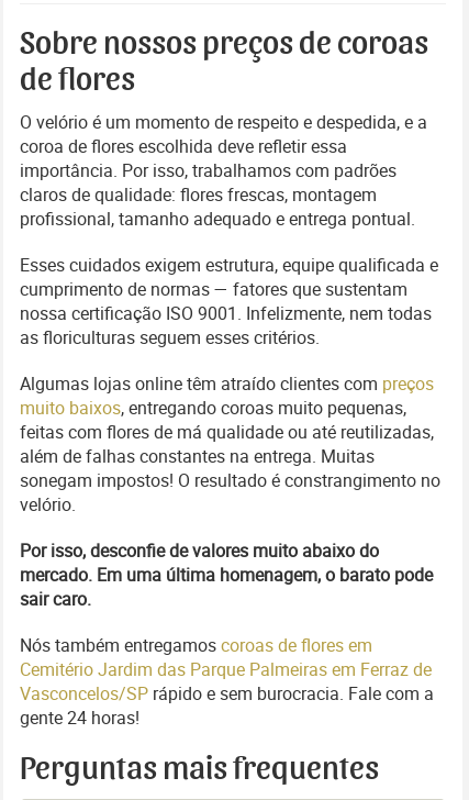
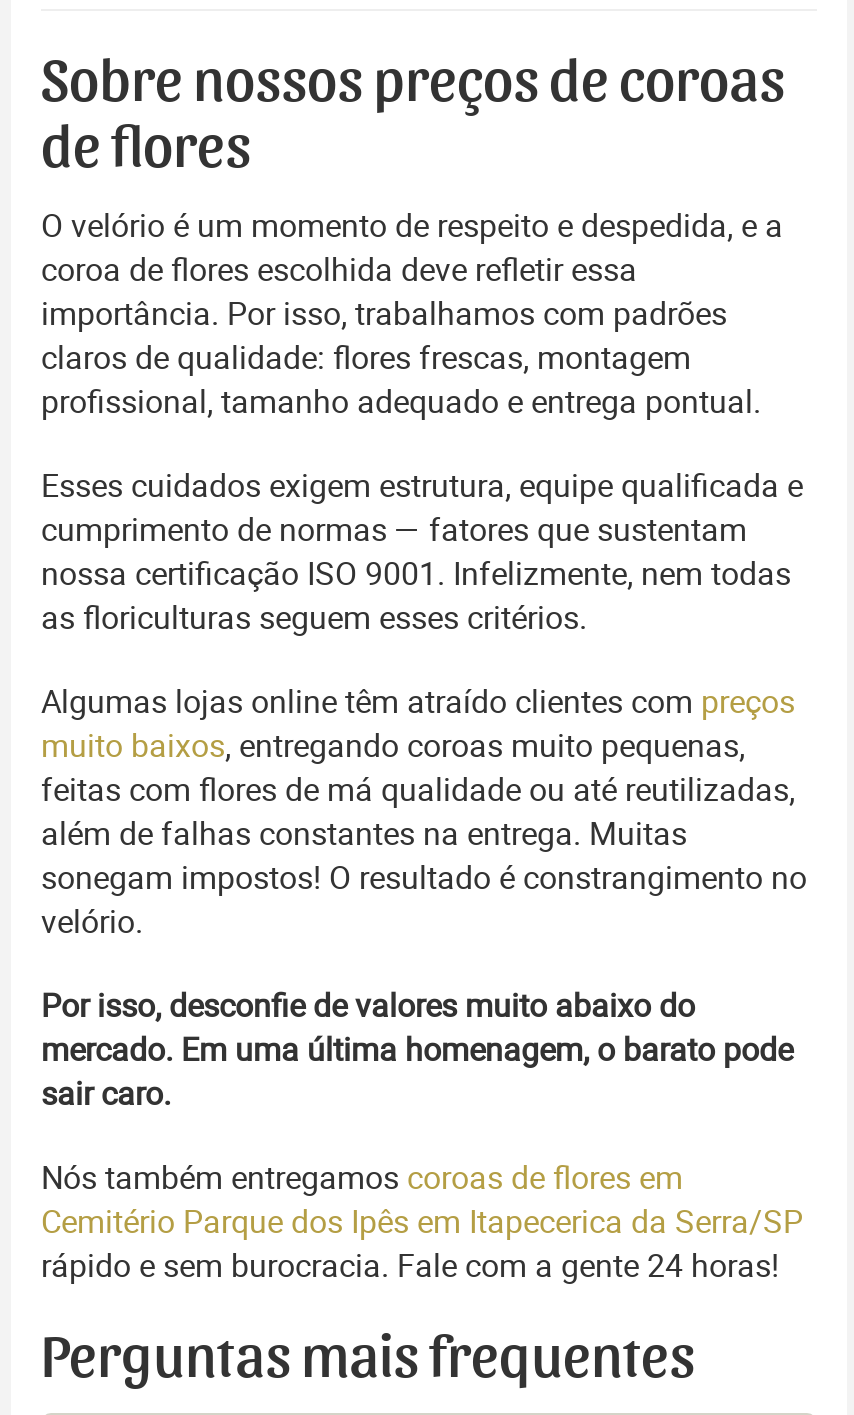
- Cemitério Jardim das Parque Palmeiras em Ferraz de
- Vasconcelos/SP rápido e sem burocracia. Fale com a
- gente 24 horas!
+ Cemitério Parque dos Ipês em Itapecerica da Serra/SP
+ rápido e sem burocracia. Fale com a gente 24 horas!
